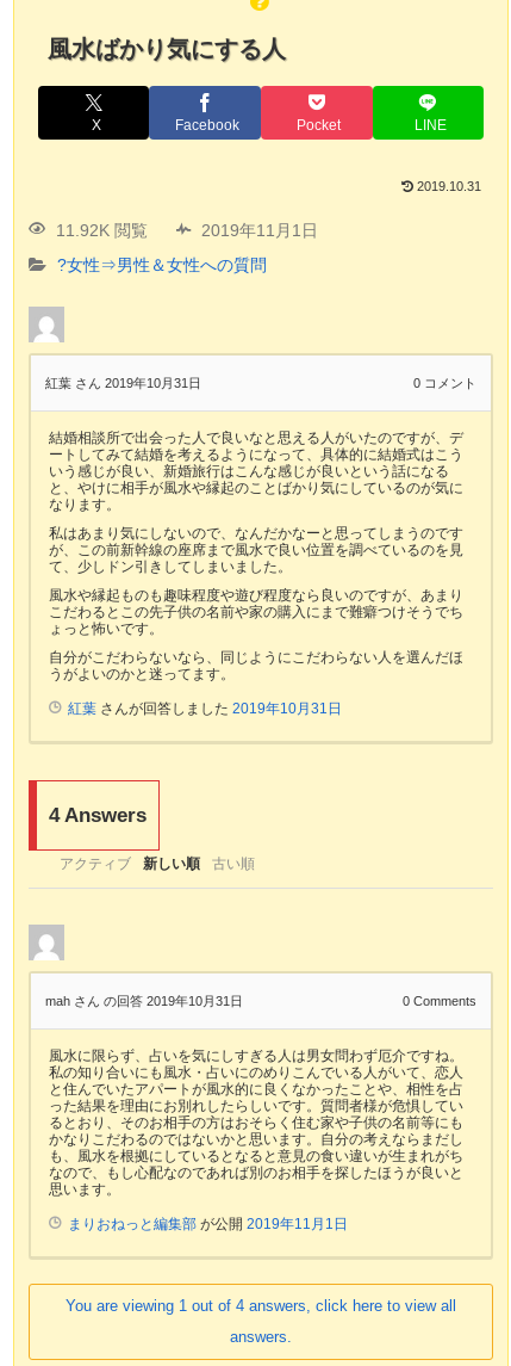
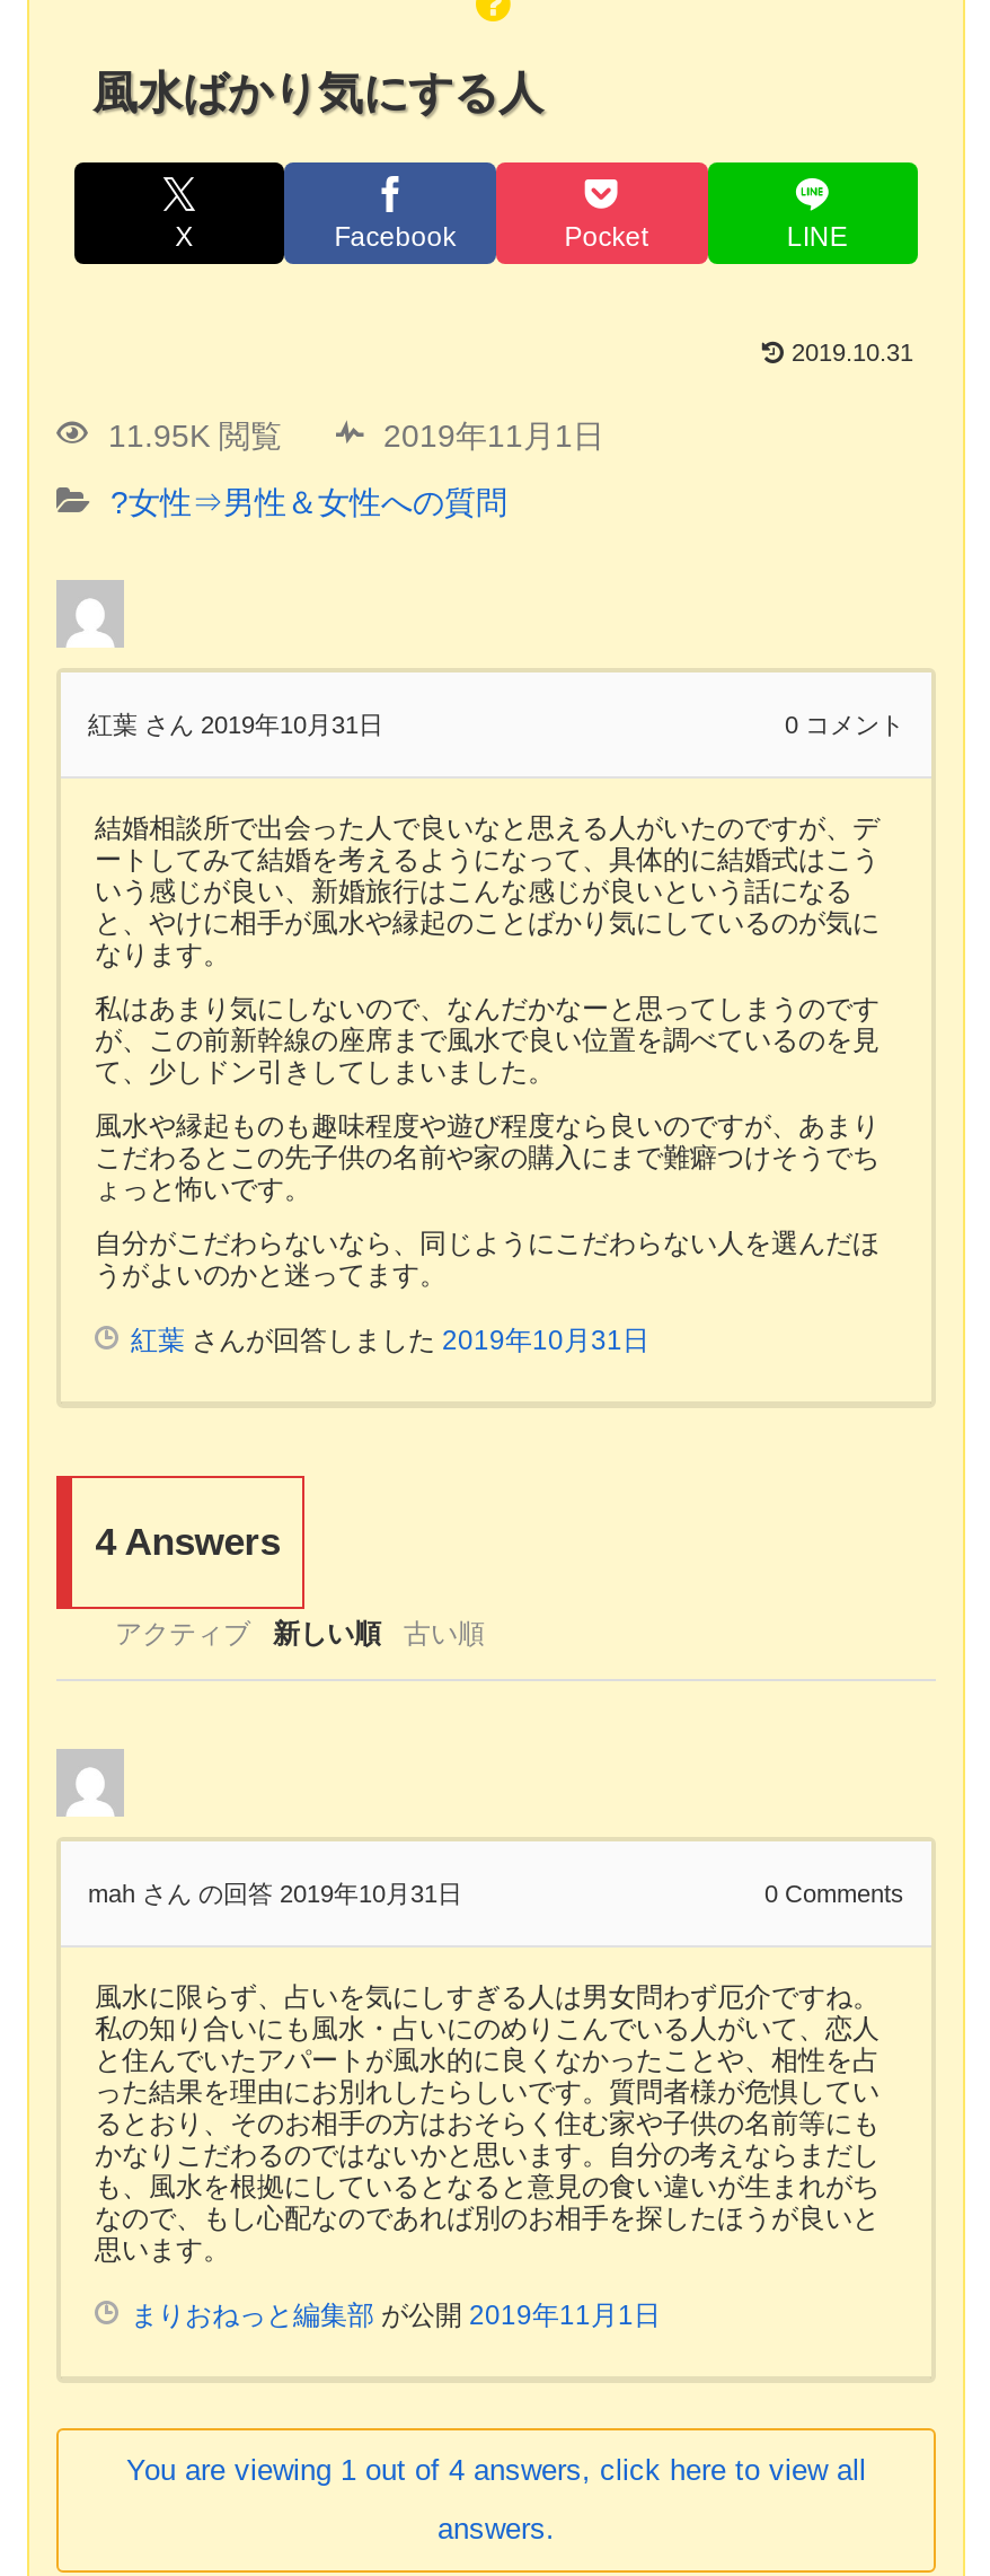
- 11.92K 閲覧
+ 11.95K 閲覧
